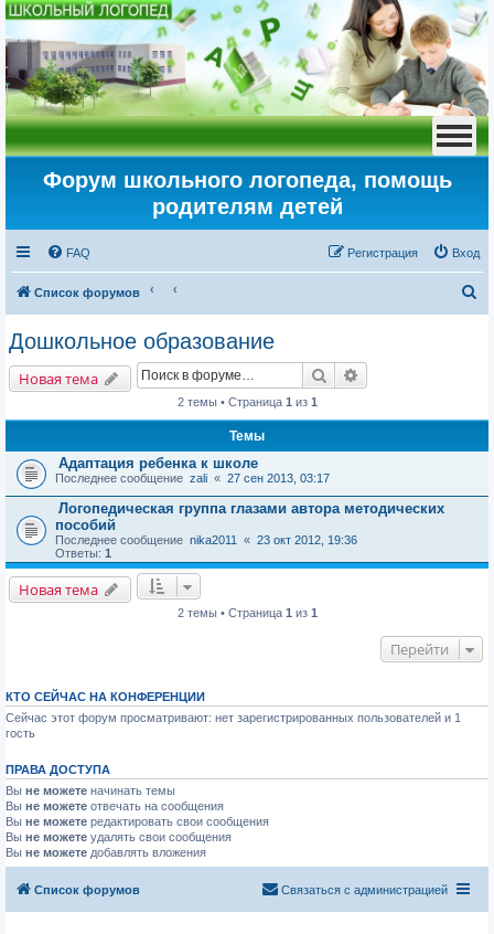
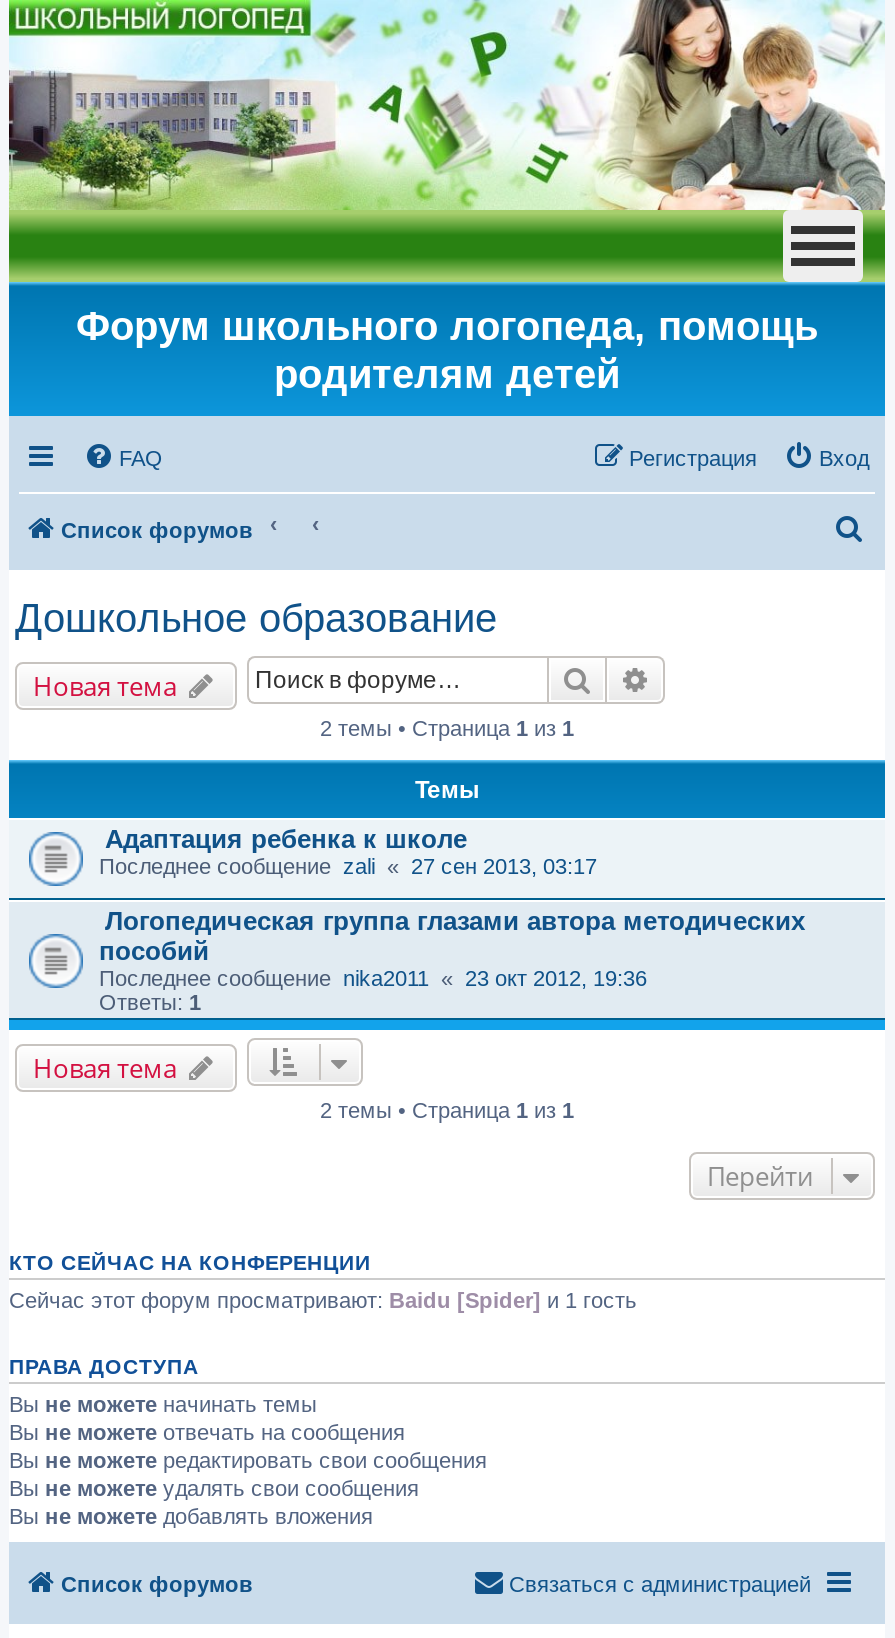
- Сейчас этот форум просматривают: нет зарегистрированных пользователей и 1
- гость
+ Сейчас этот форум просматривают: Baidu [Spider] и 1 гость
